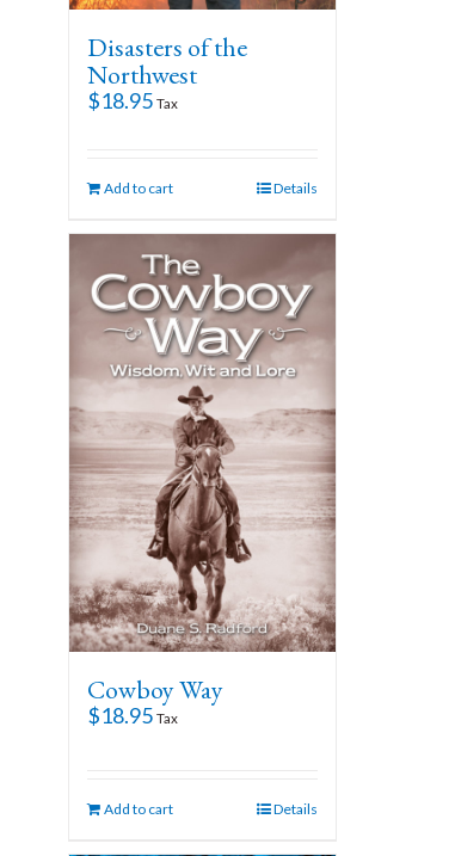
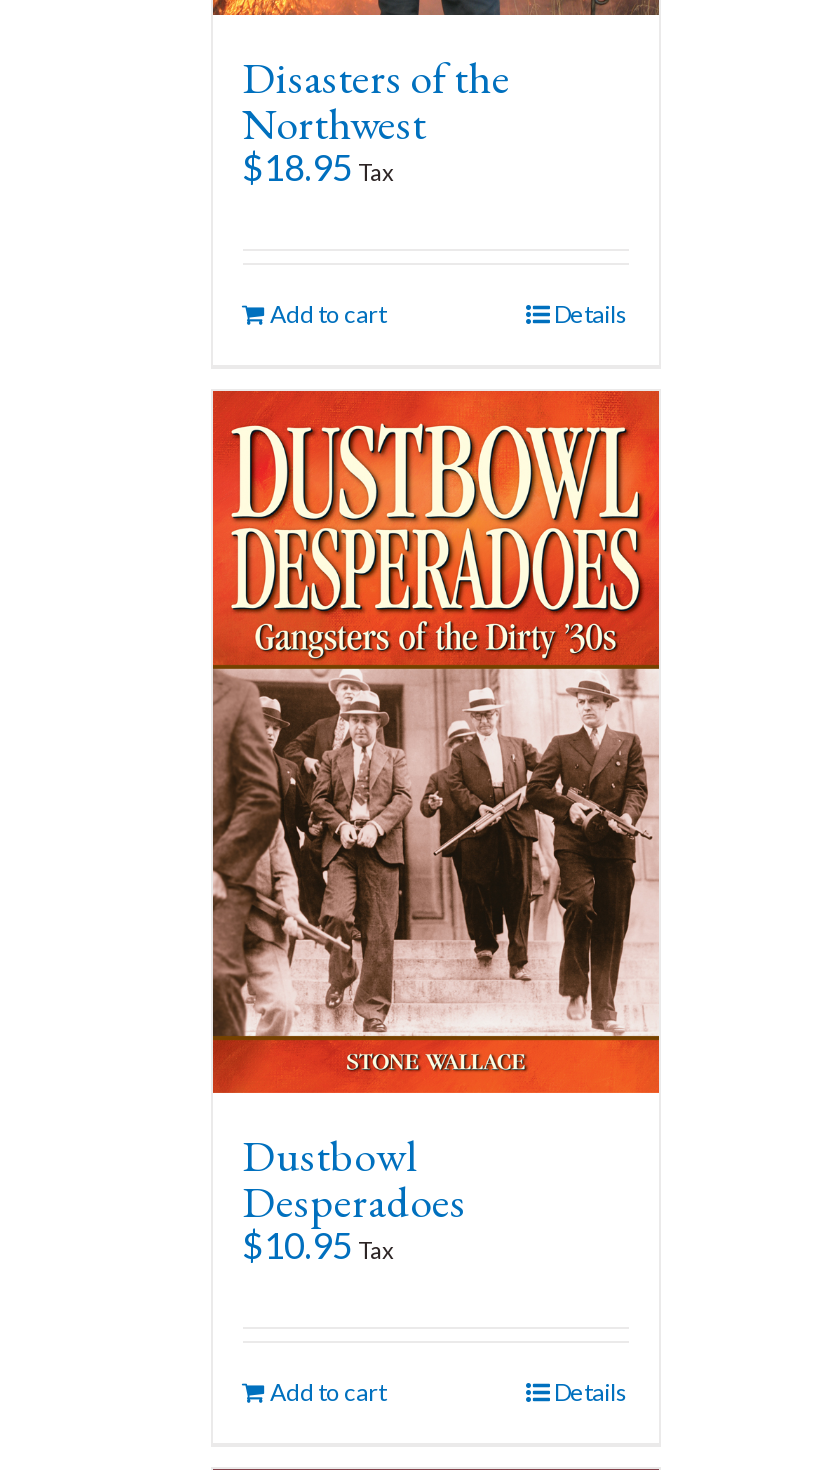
- [image]
- Cowboy Way
- $18.95 Tax
+ [image]
+ Dustbowl
+ Desperadoes
+ $10.95 Tax
